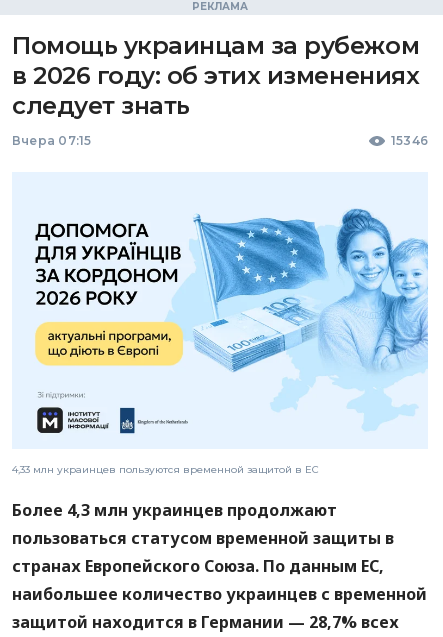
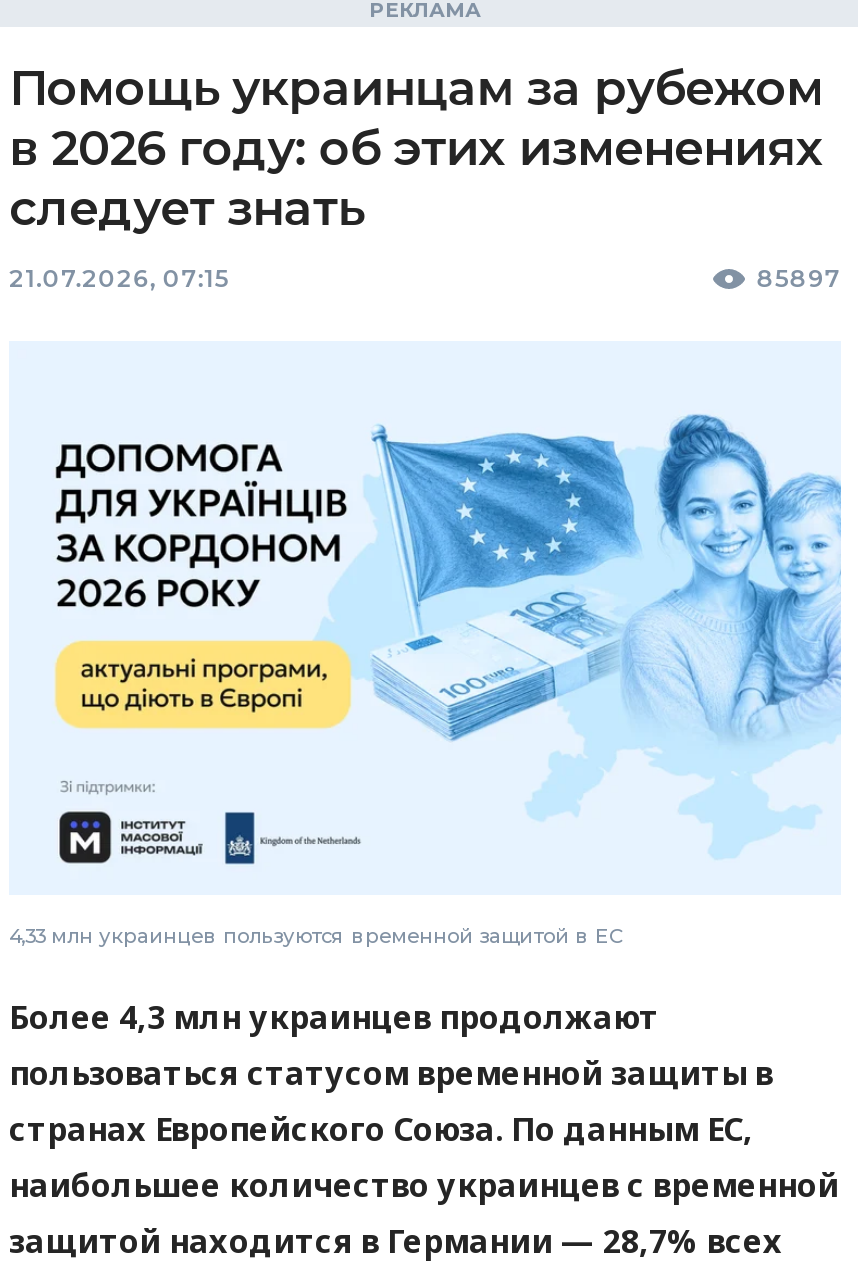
- Вчера 07:15
- 15346
+ 21.07.2026, 07:15
+ 85897
